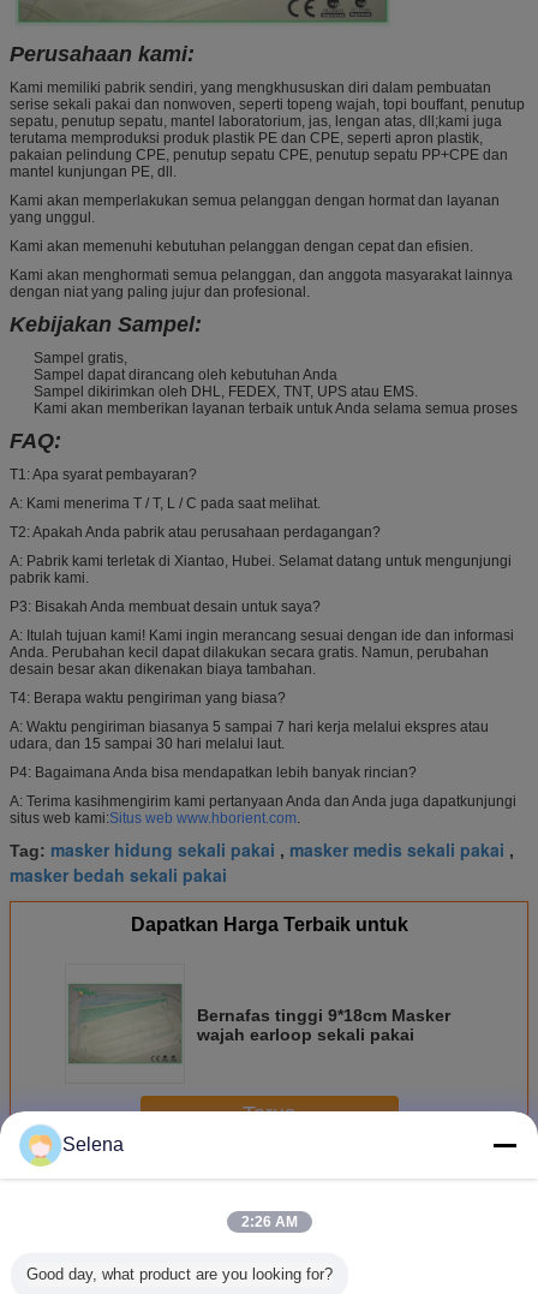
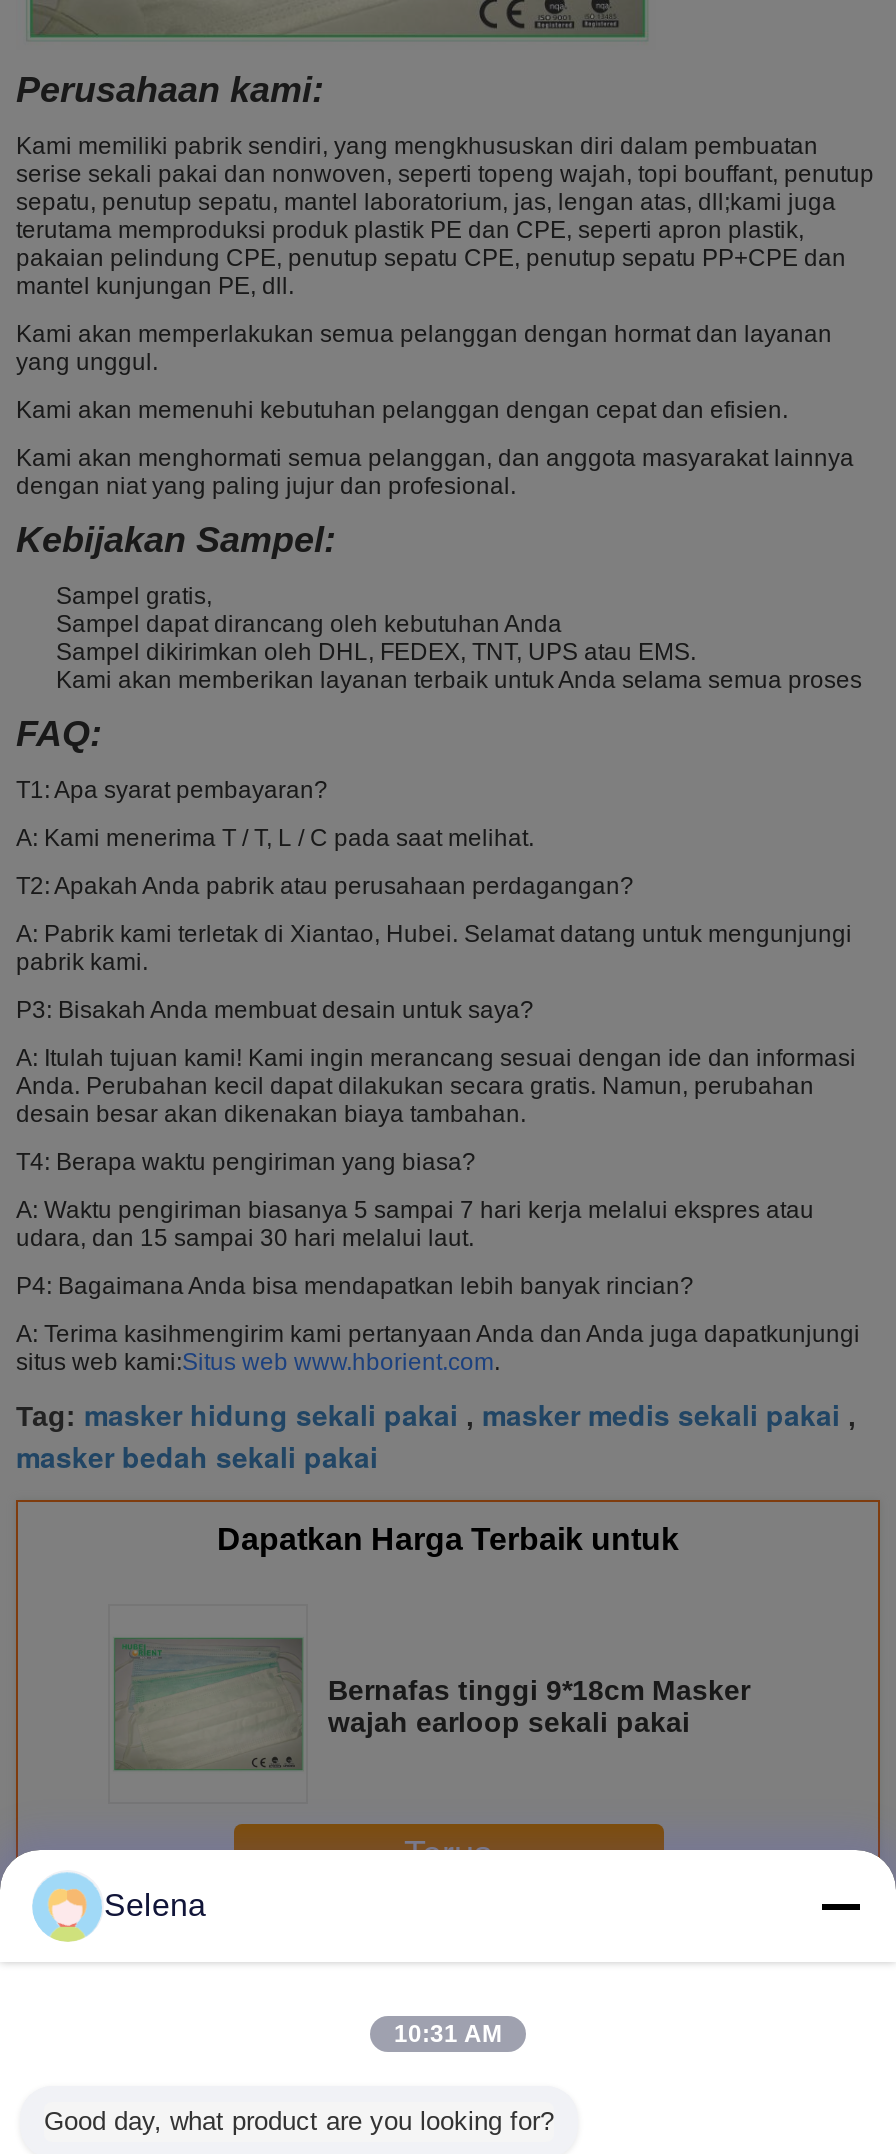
- 2:26 AM
+ 10:31 AM
